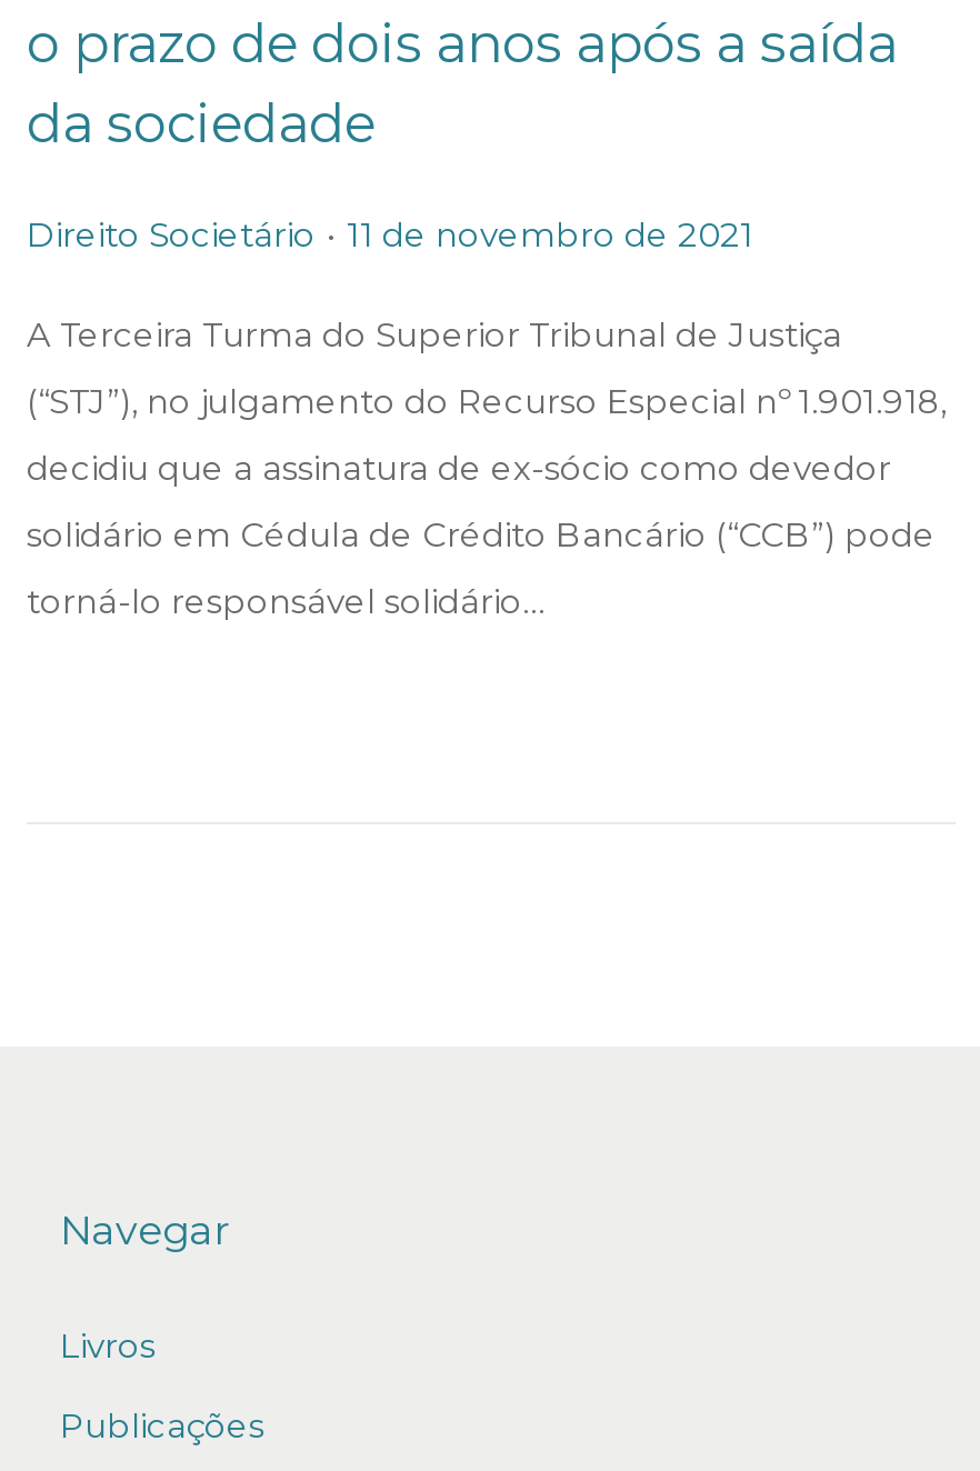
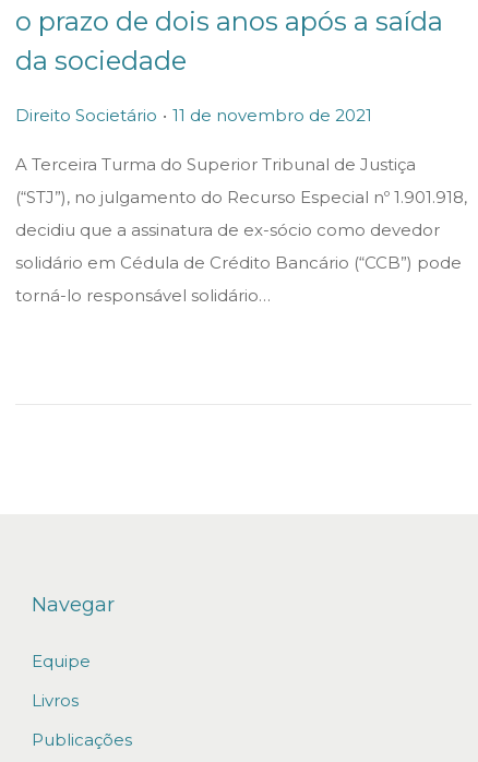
+ Equipe
